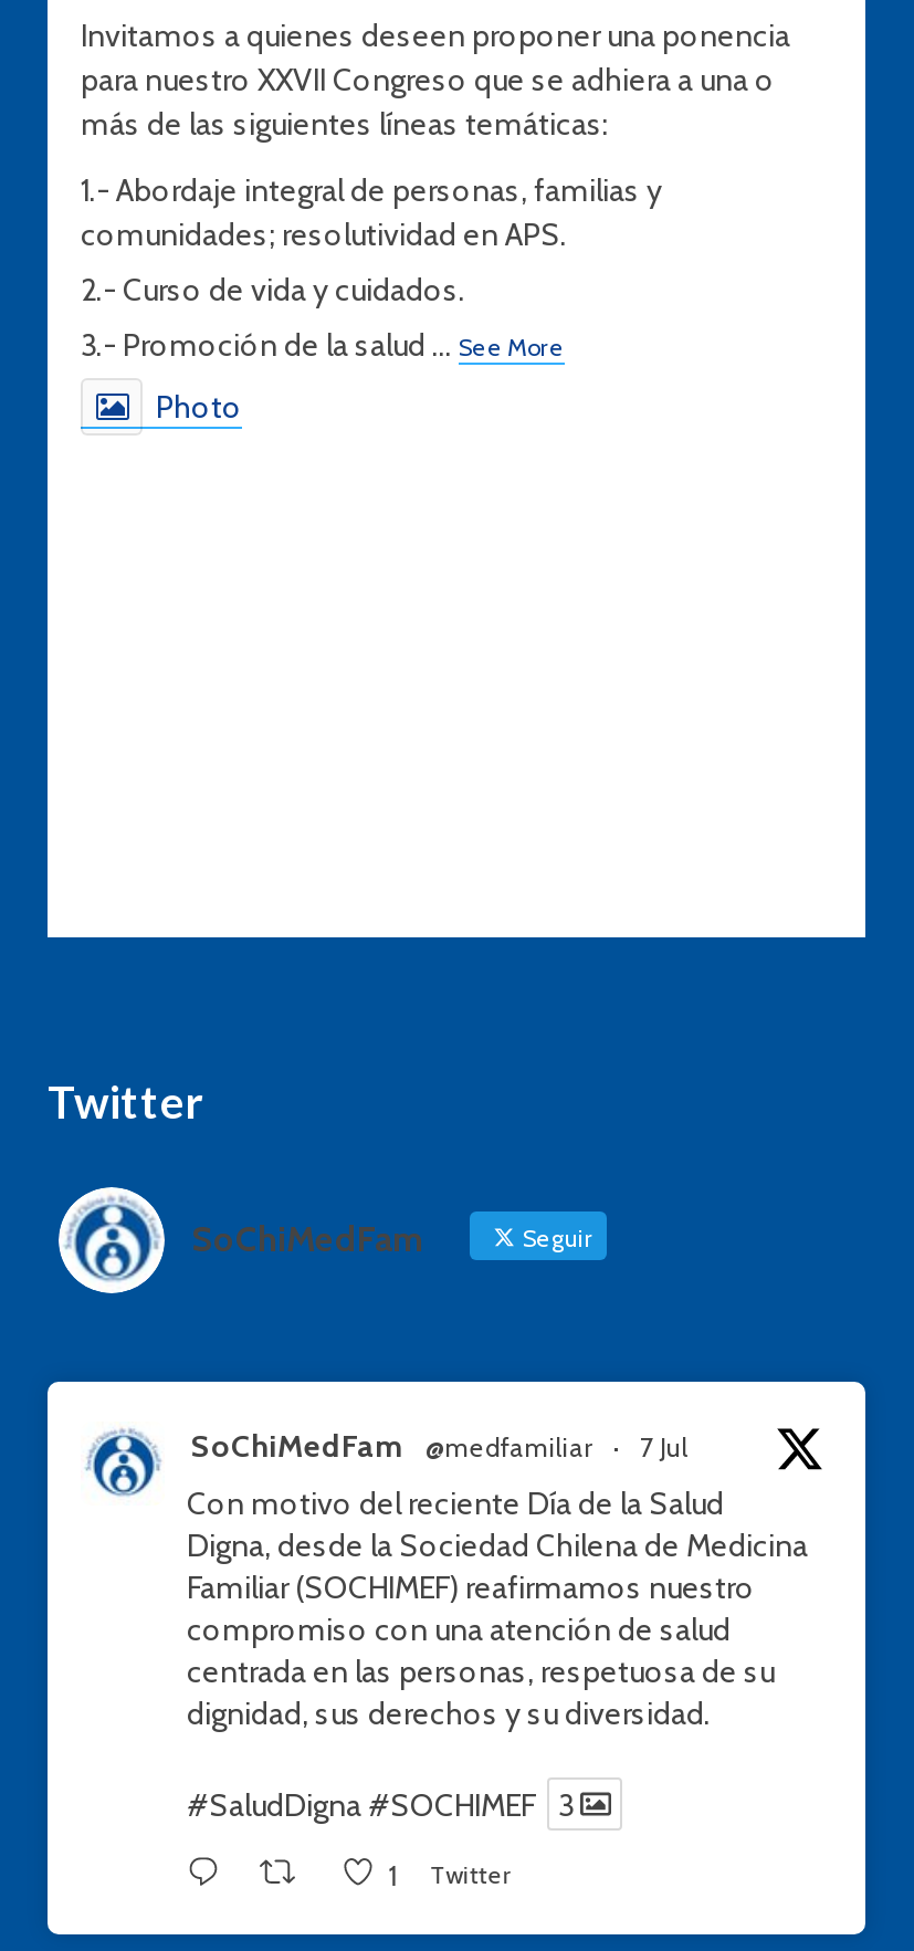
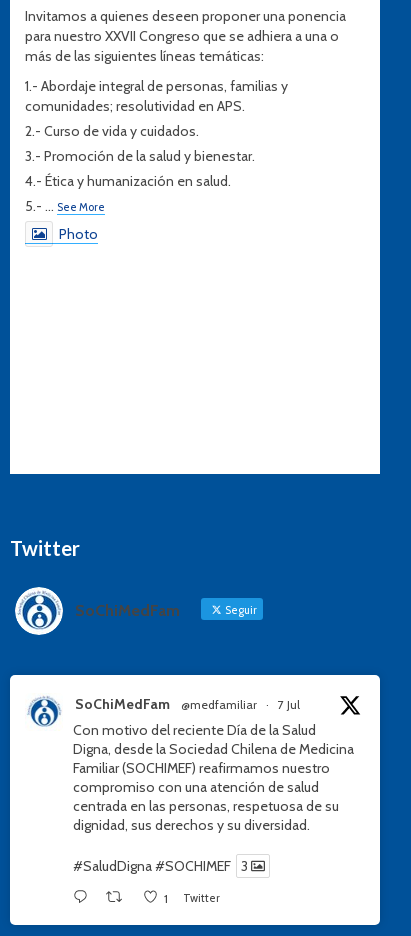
- 3.- Promoción de la salud... See More
+ 3.- Promoción de la salud y bienestar.
+ 4.- Ética y humanización en salud.
+ 5.-... See More
